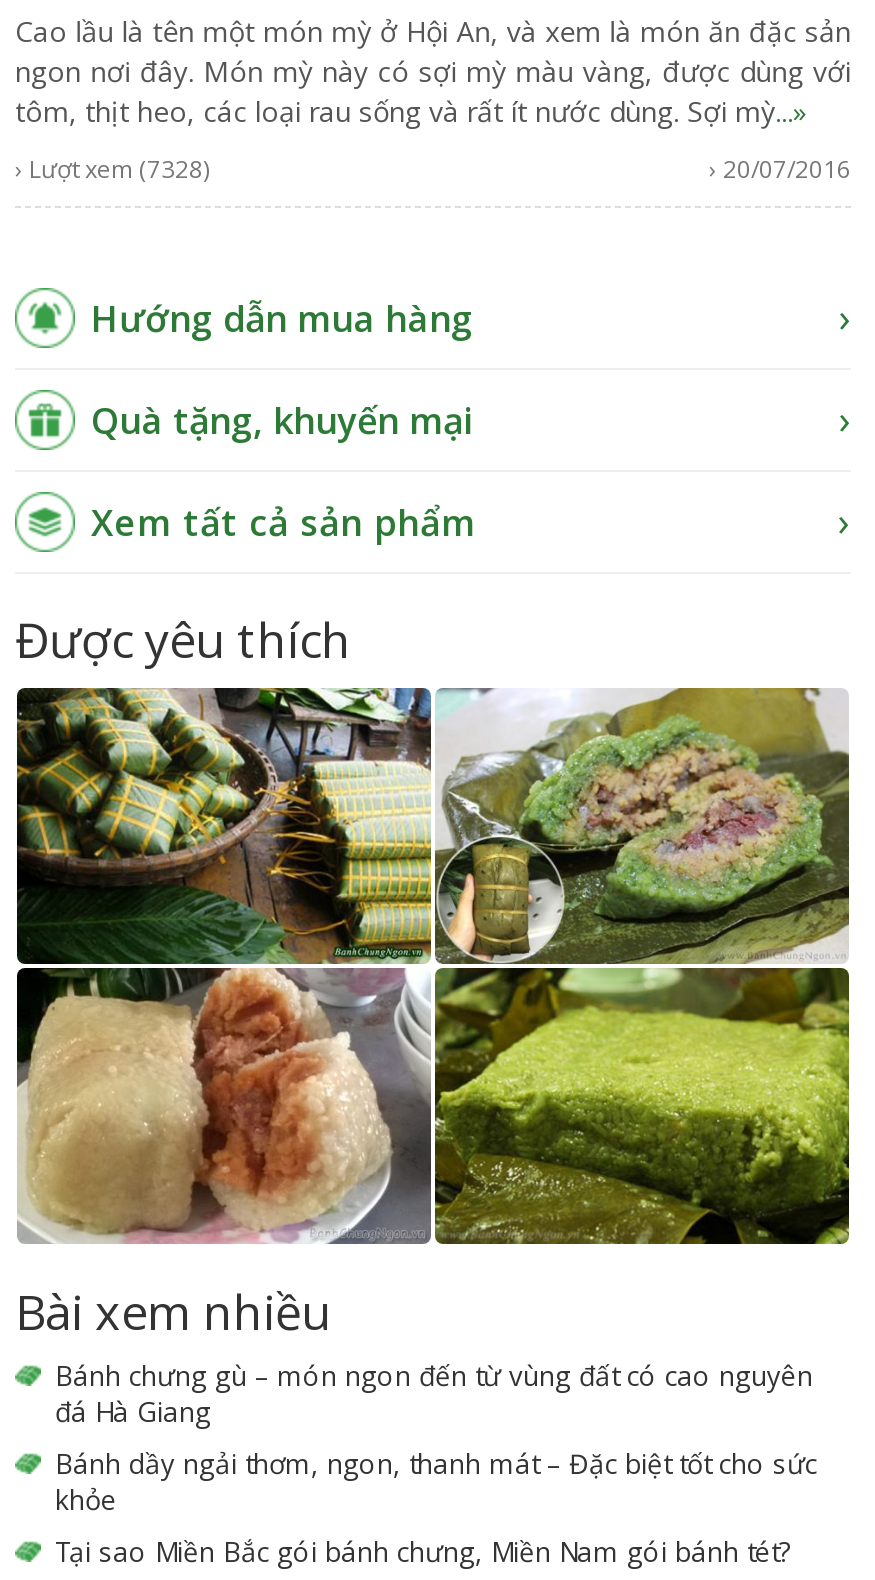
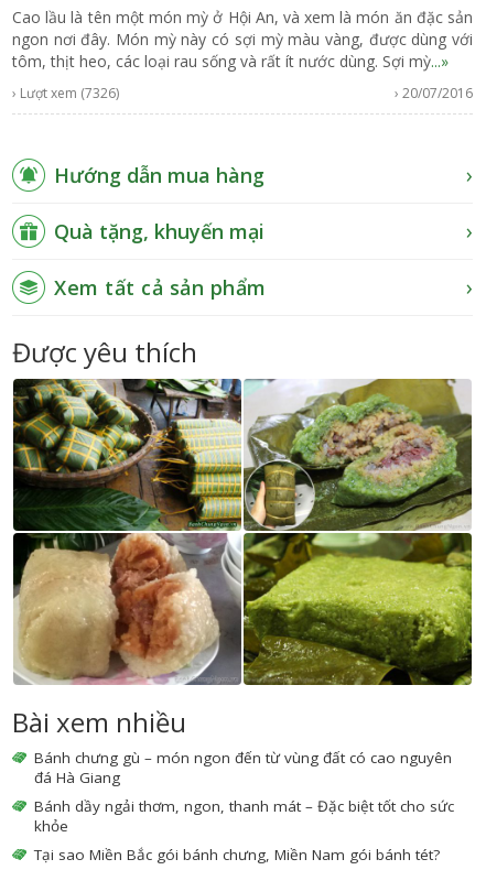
- › Lượt xem (7328)
+ › Lượt xem (7326)
